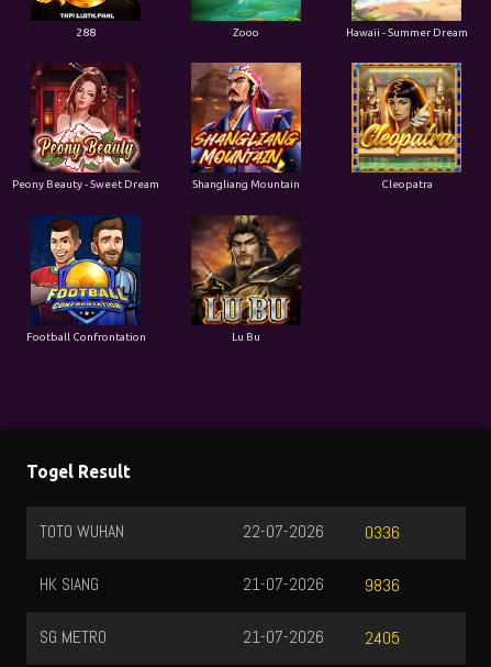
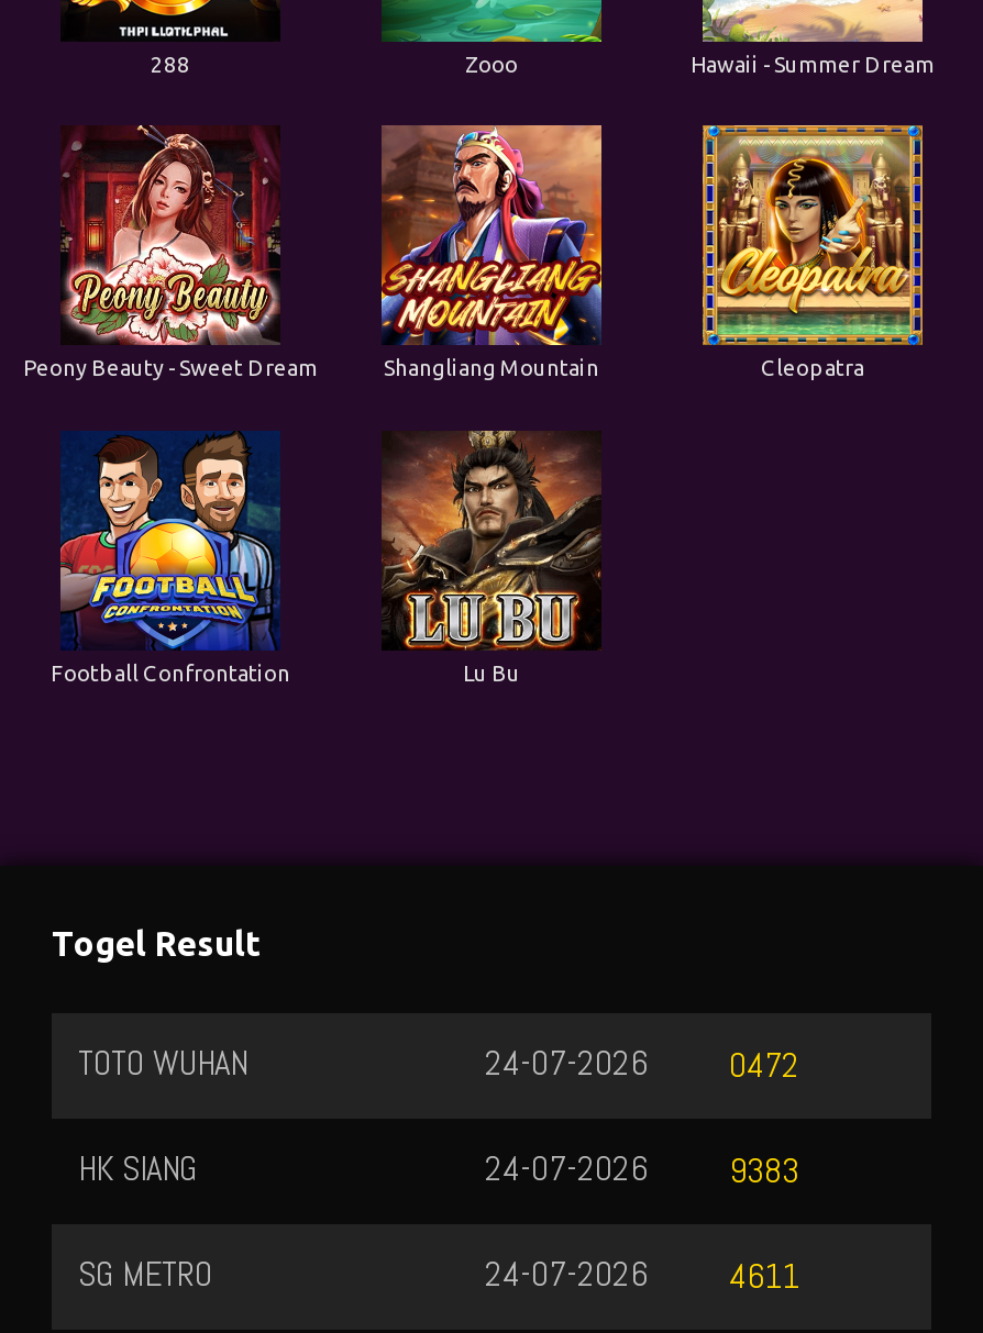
- 22-07-2026
+ 24-07-2026

- 0336
+ 0472

- 21-07-2026
+ 24-07-2026

- 9836
+ 9383

- 21-07-2026
+ 24-07-2026

- 2405
+ 4611
